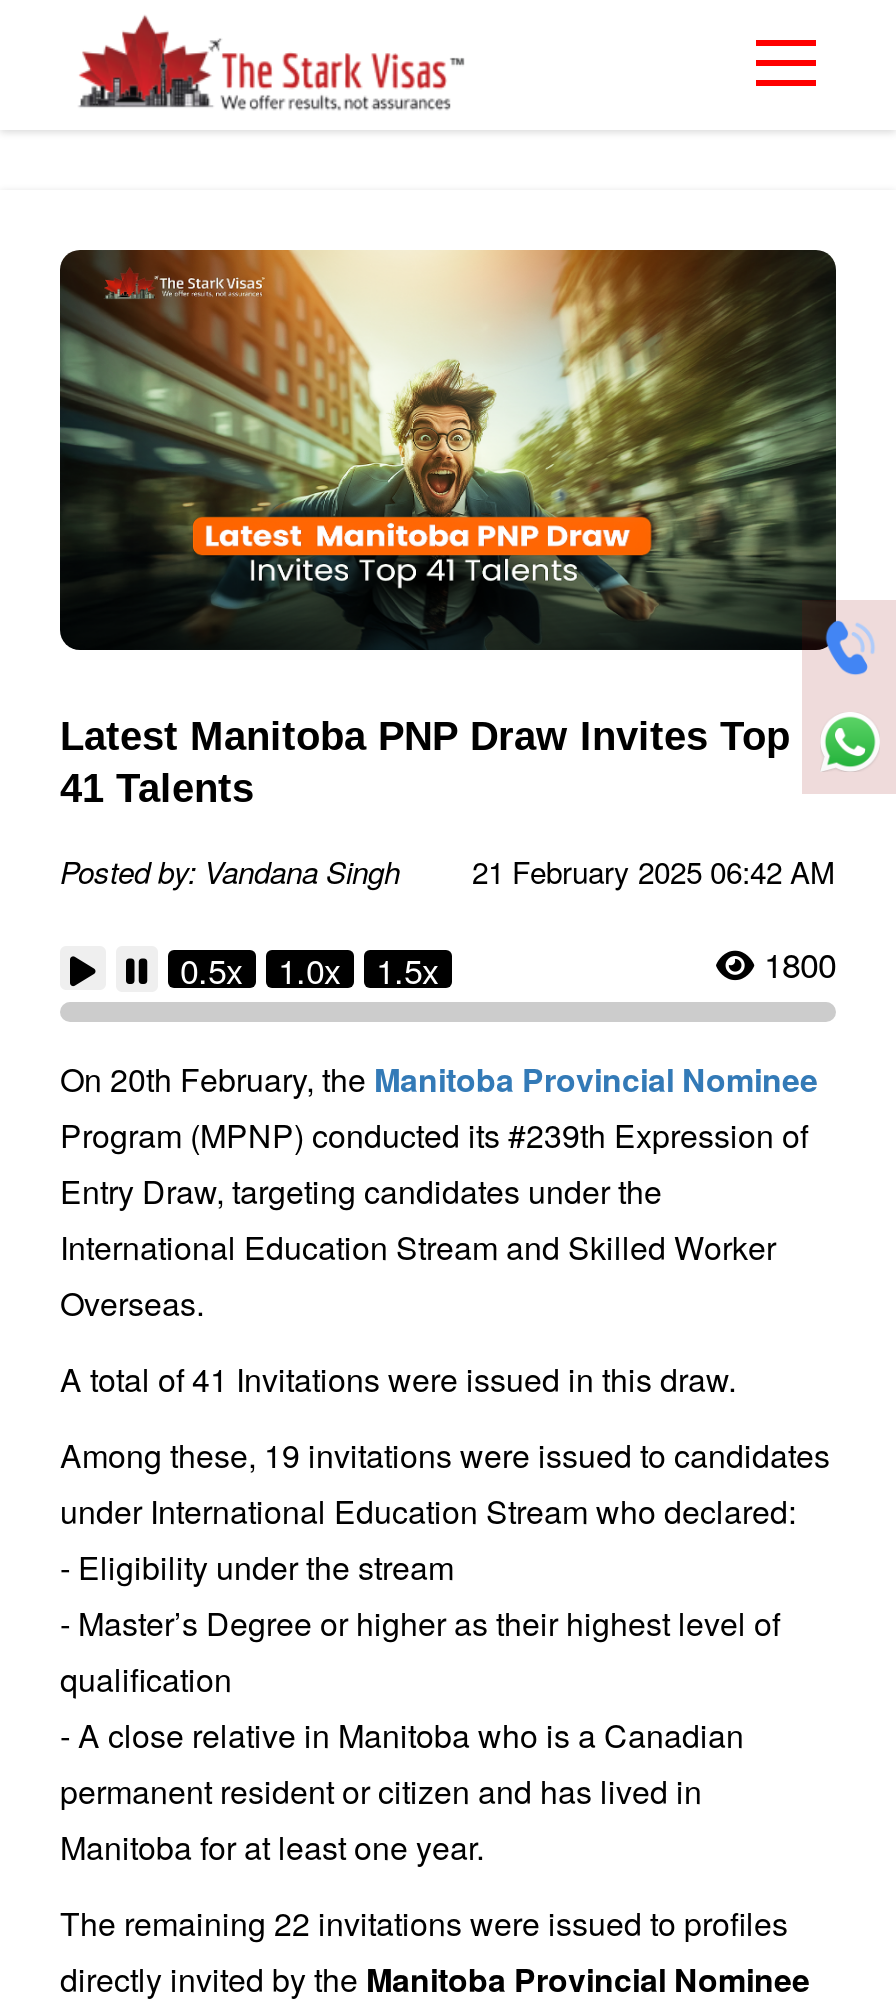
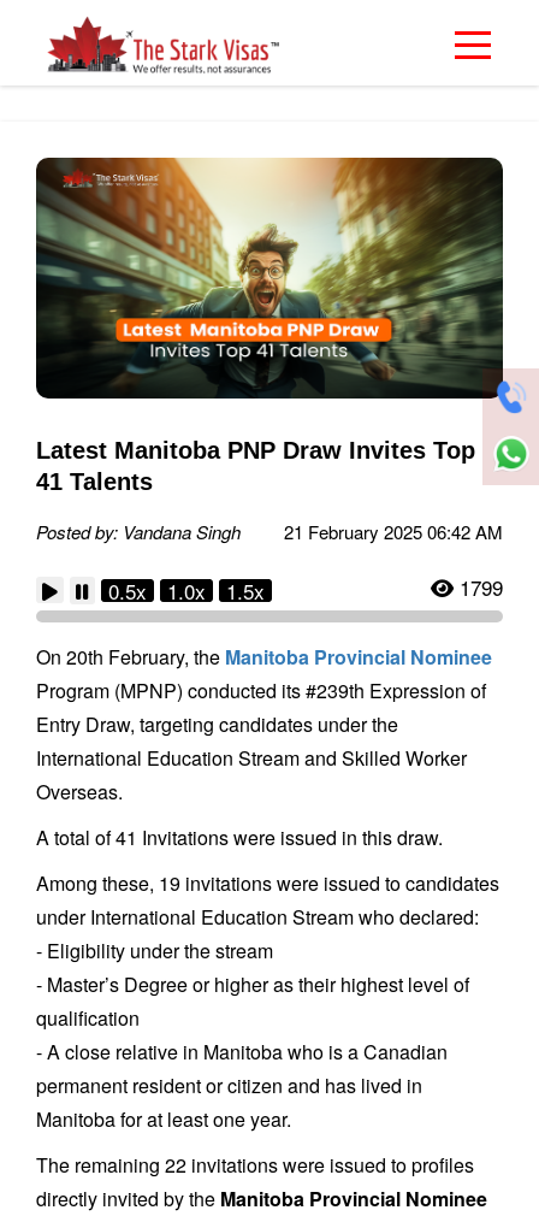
- 1800
+ 1799
